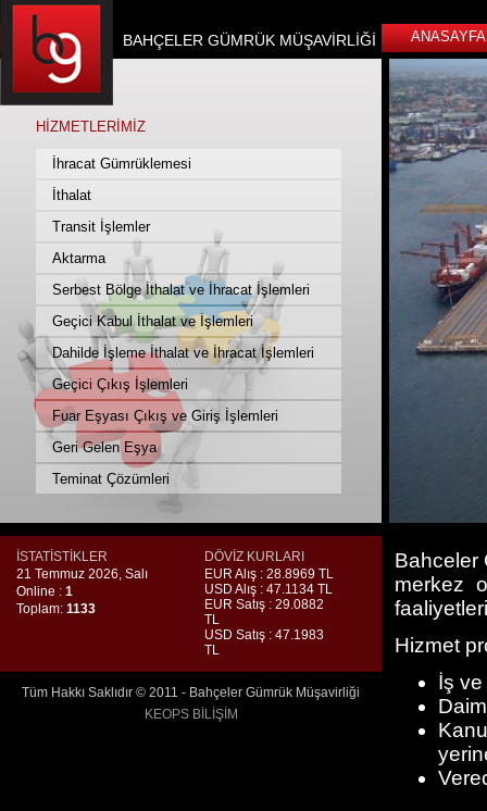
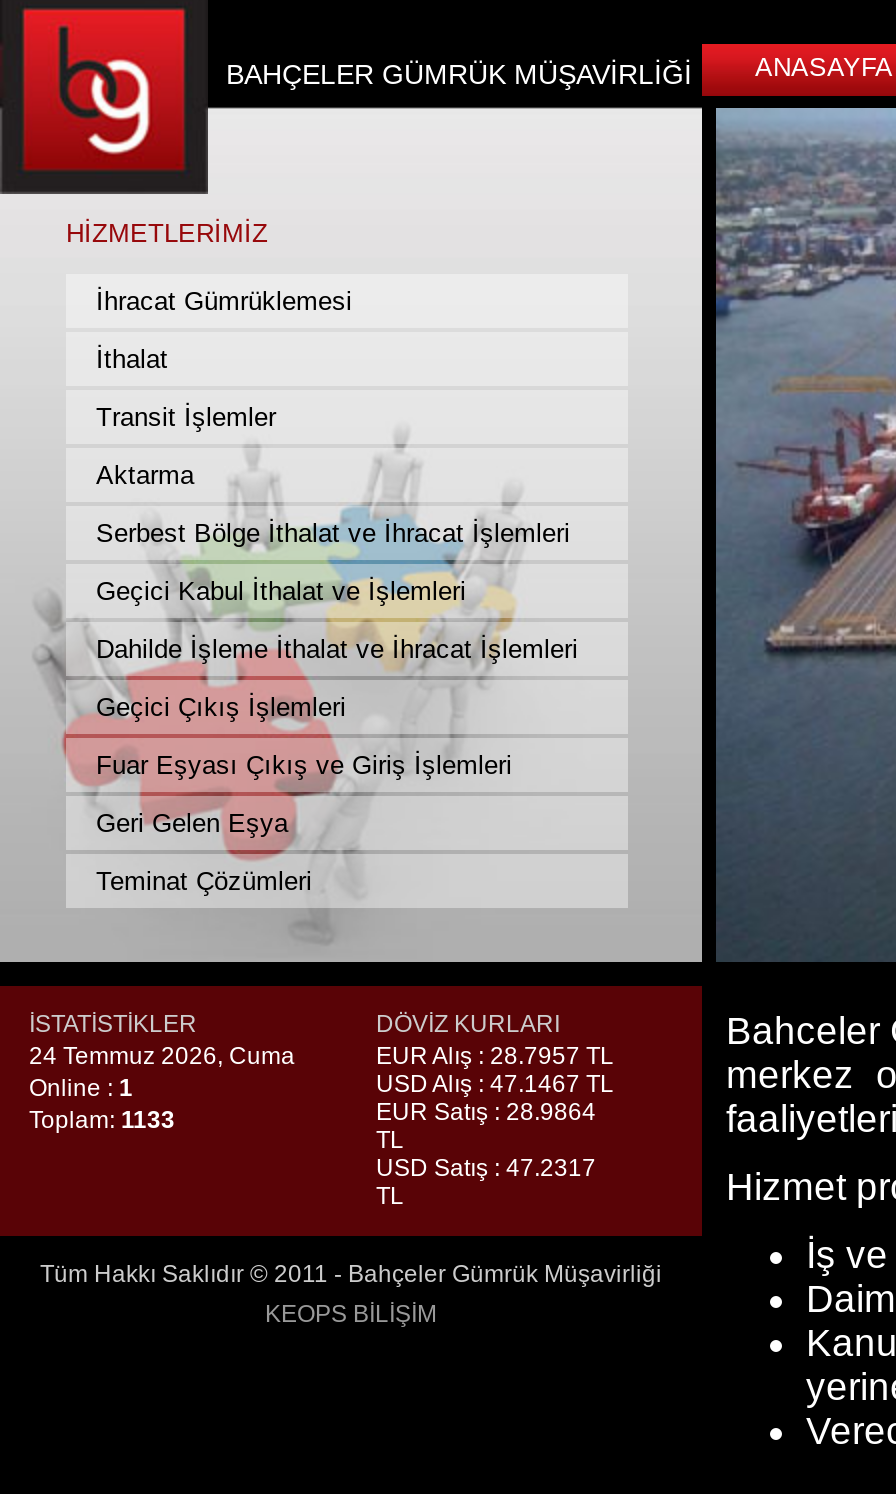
- 21 Temmuz 2026, Salı
+ 24 Temmuz 2026, Cuma

- EUR Alış : 28.8969 TL
+ EUR Alış : 28.7957 TL

- USD Alış : 47.1134 TL
+ USD Alış : 47.1467 TL

- EUR Satış : 29.0882
+ EUR Satış : 28.9864

- USD Satış : 47.1983
+ USD Satış : 47.2317
